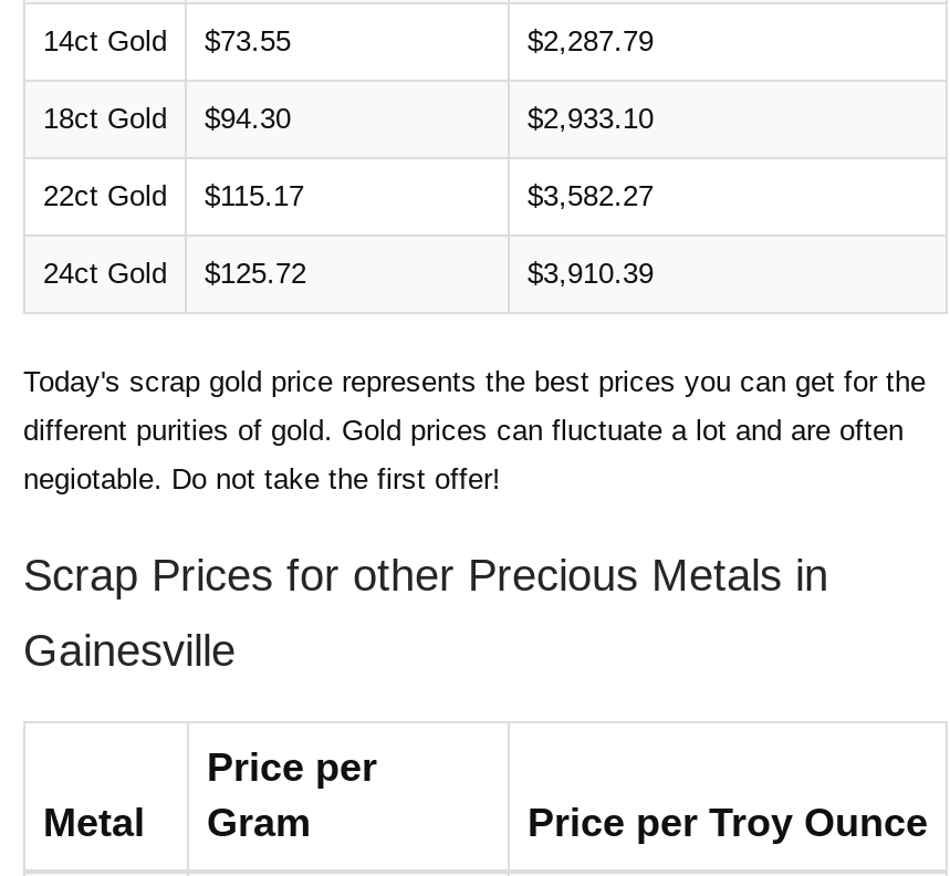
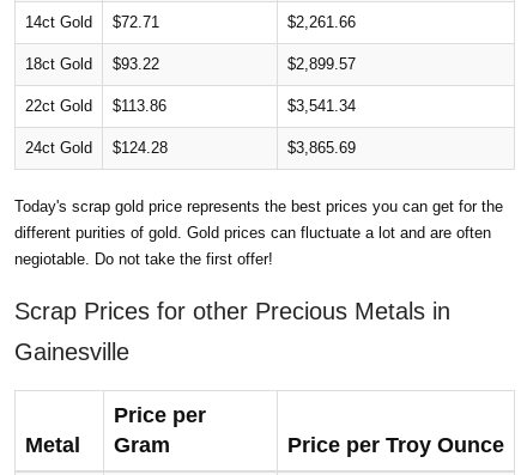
- 14ct Gold $73.55
+ 14ct Gold $72.71

- $2,287.79
+ $2,261.66

- 18ct Gold $94.30
+ 18ct Gold $93.22

- $2,933.10
+ $2,899.57

- 22ct Gold $115.17
+ 22ct Gold $113.86

- $3,582.27
+ $3,541.34

- 24ct Gold $125.72
+ 24ct Gold $124.28

- $3,910.39
+ $3,865.69
